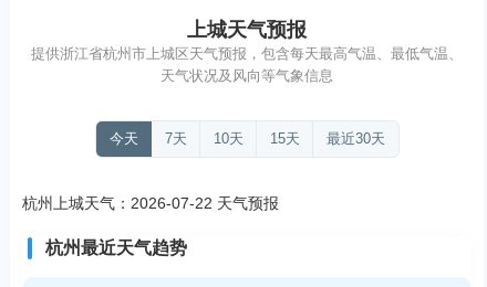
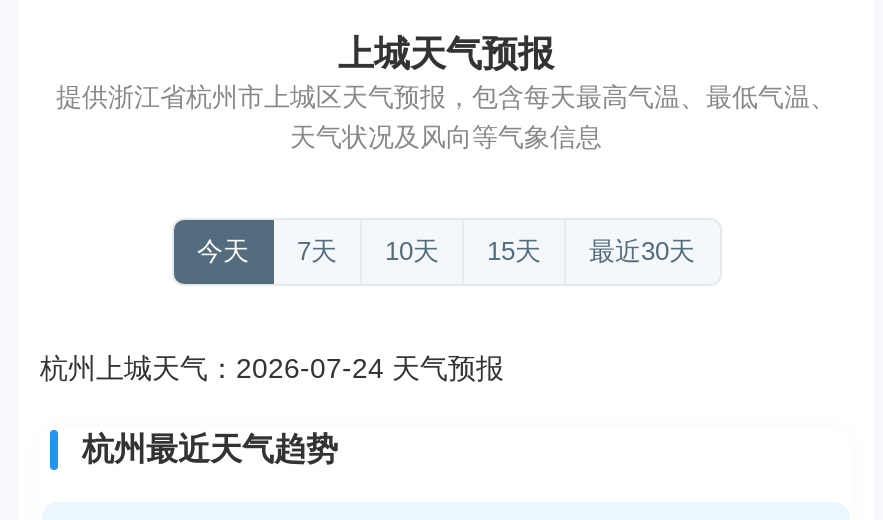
- 杭州上城天气：2026-07-22 天气预报
+ 杭州上城天气：2026-07-24 天气预报
